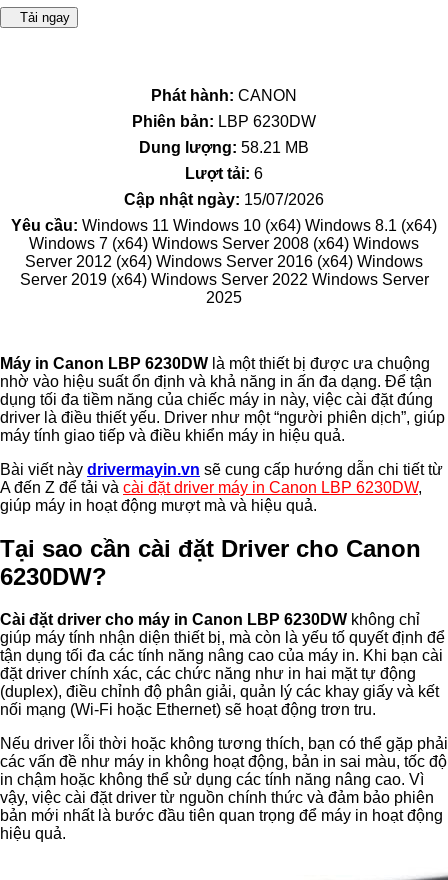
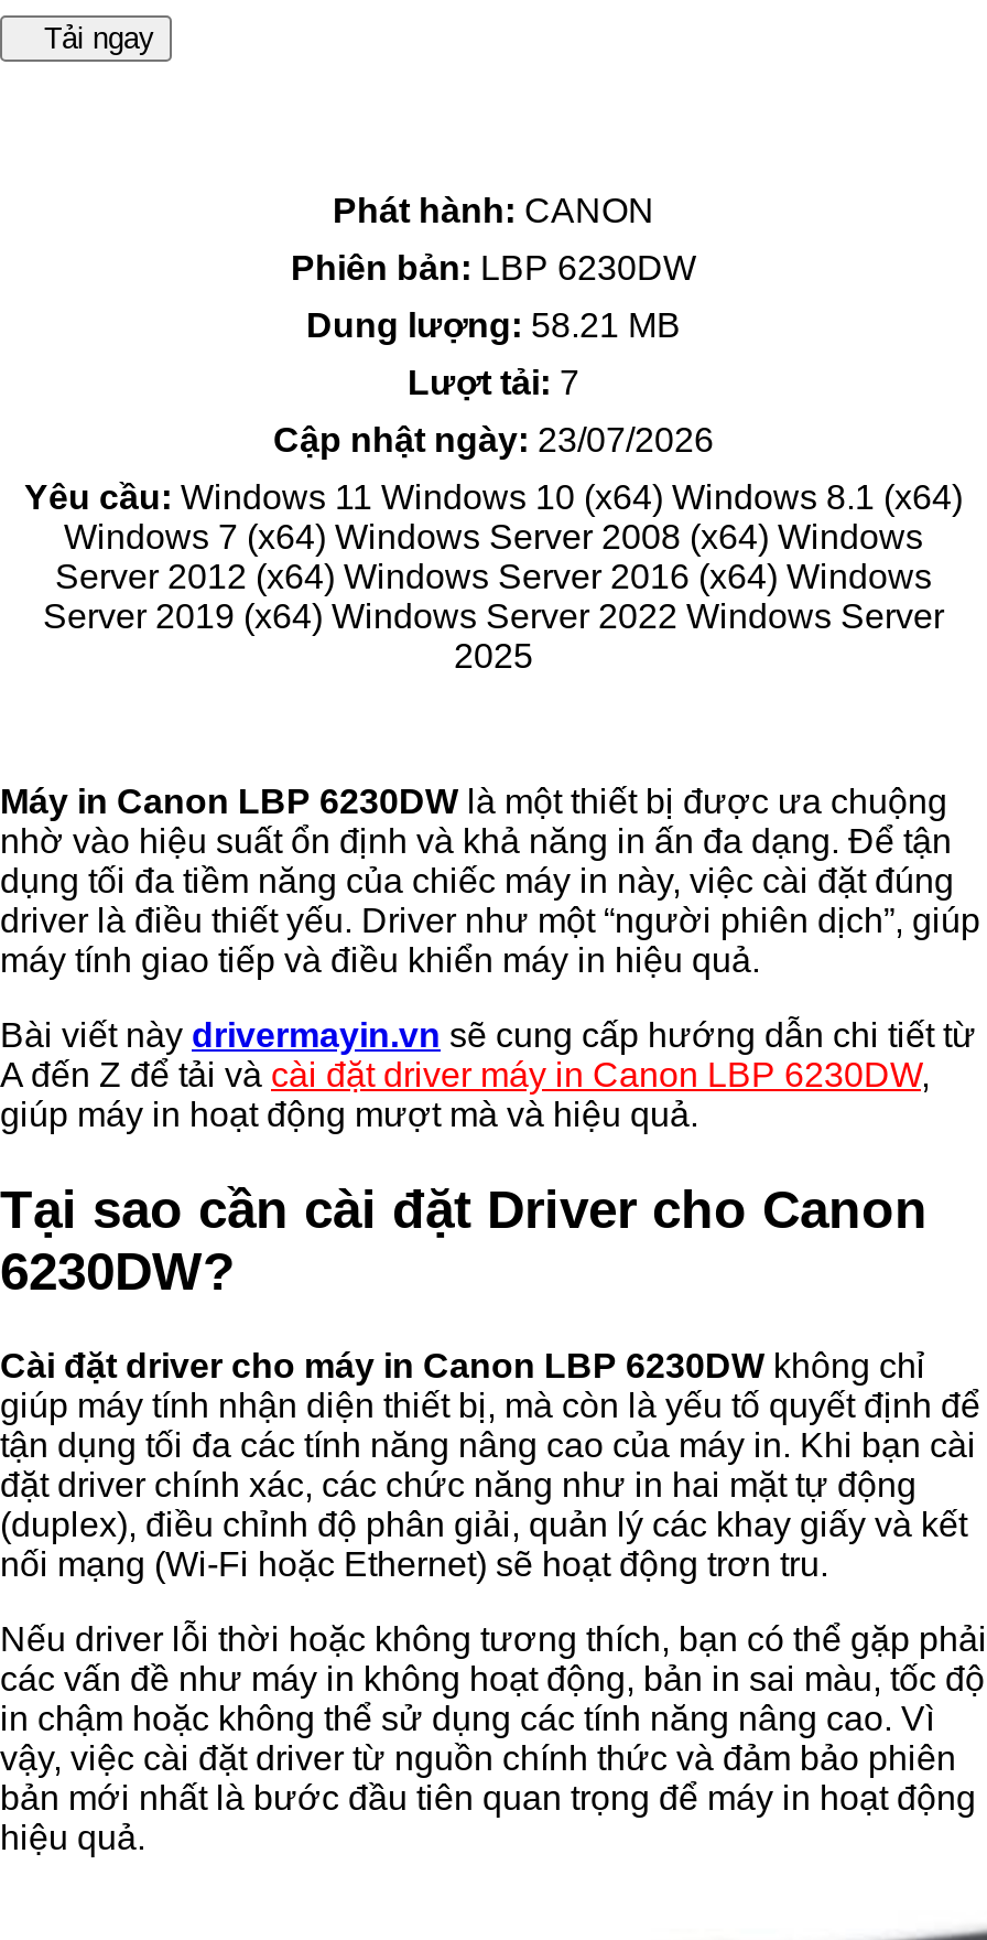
- Lượt tải: 6
+ Lượt tải: 7

- Cập nhật ngày: 15/07/2026
+ Cập nhật ngày: 23/07/2026
